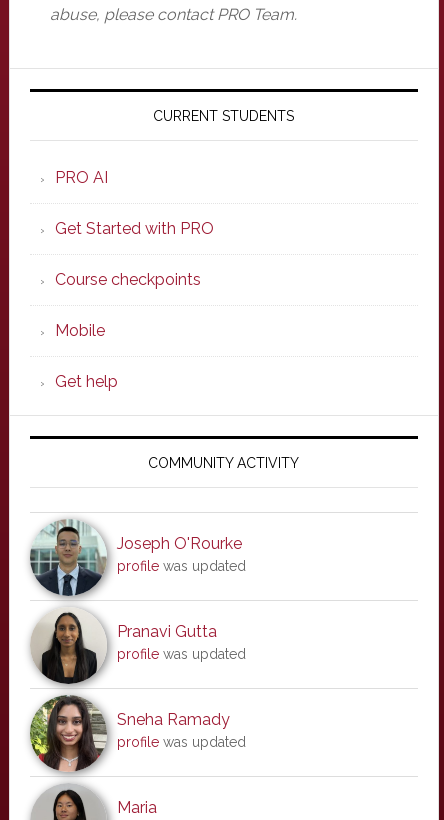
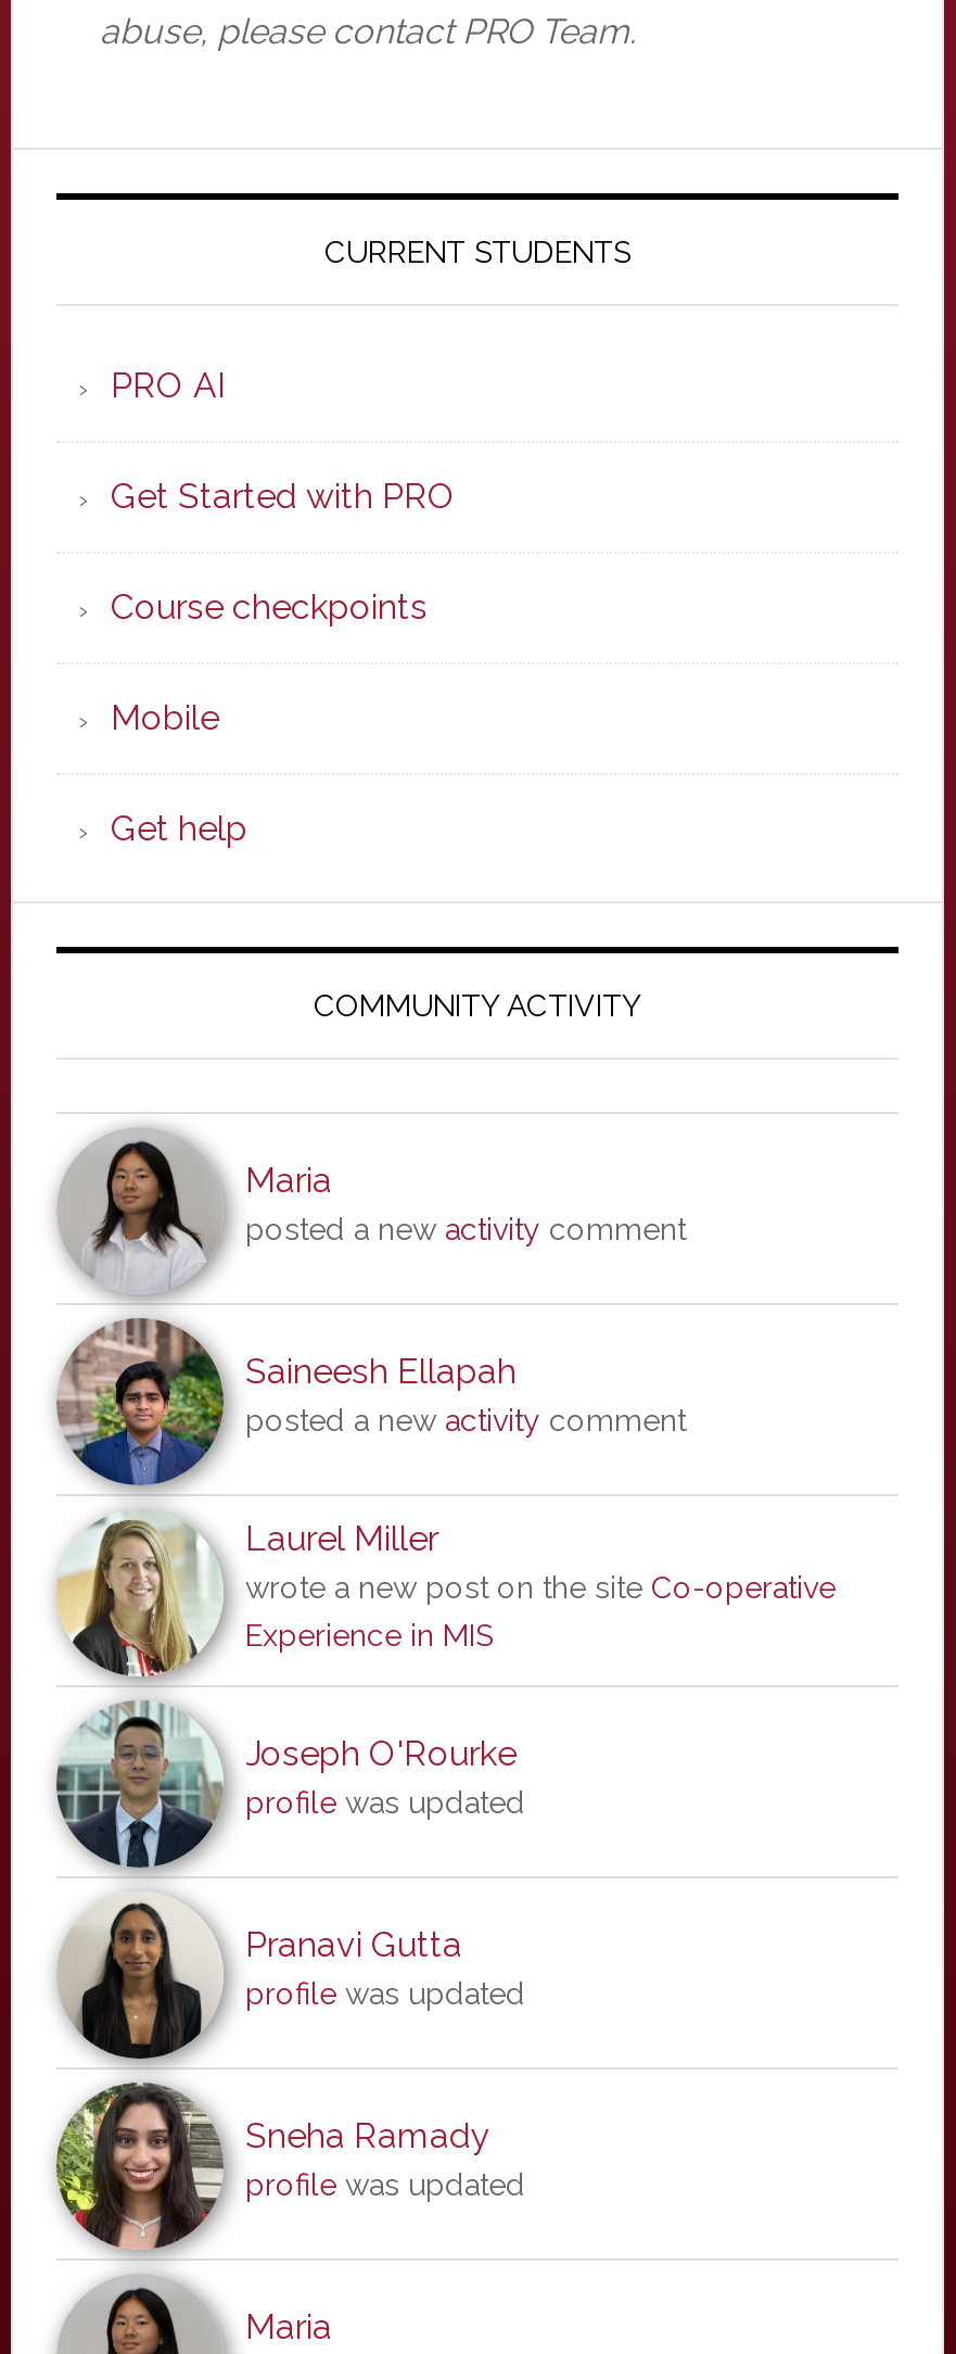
+ [image]
+ Saineesh Ellapah
+ posted a new activity comment
+ Laurel Miller
+ wrote a new post on the site Co-operative
+ Experience in MIS

+ [image]

+ [image]
+ Maria
+ posted a new activity comment
